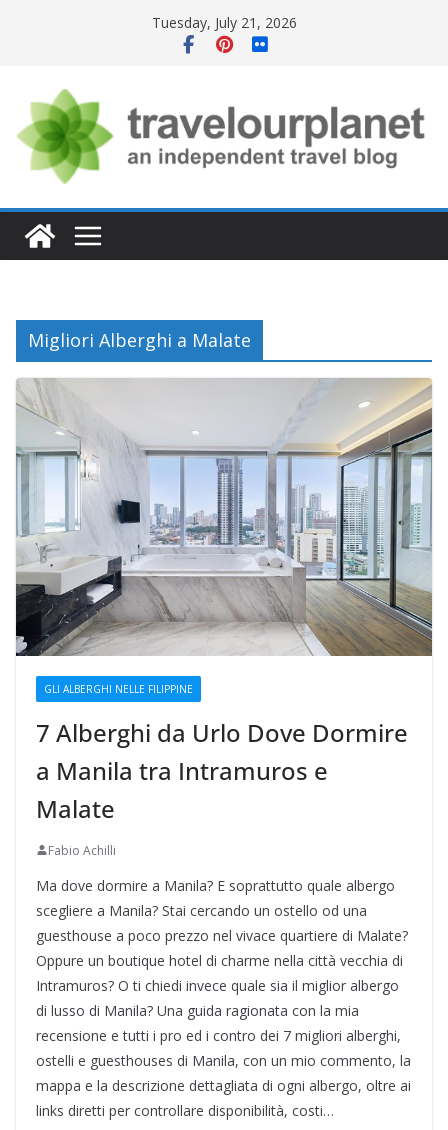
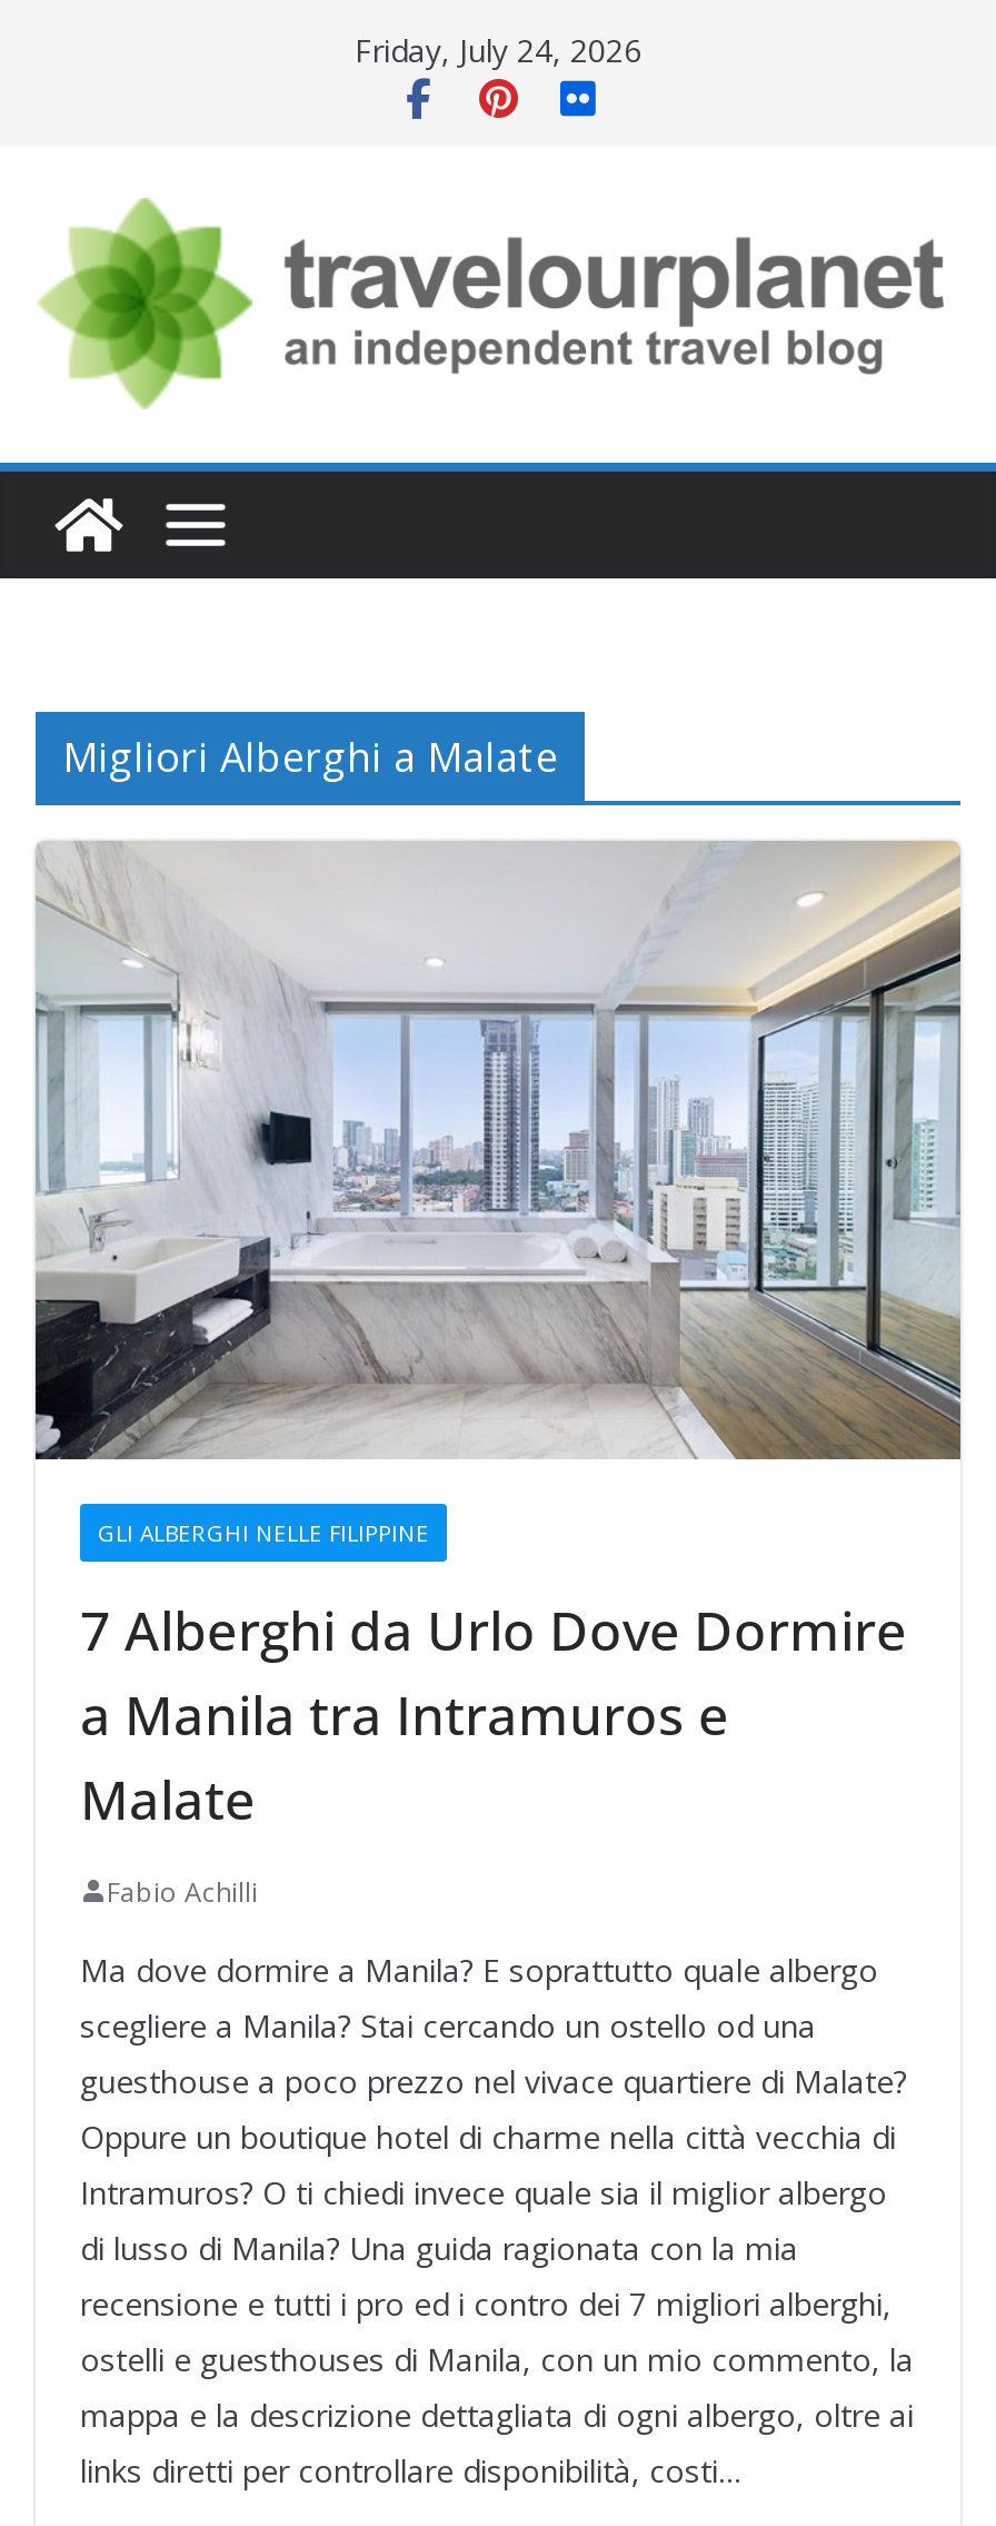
- Tuesday, July 21, 2026
+ Friday, July 24, 2026
